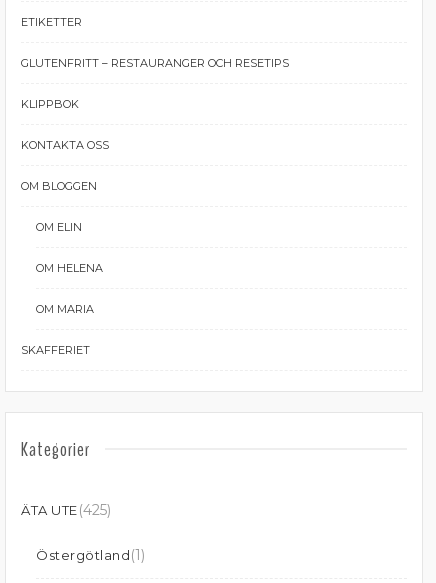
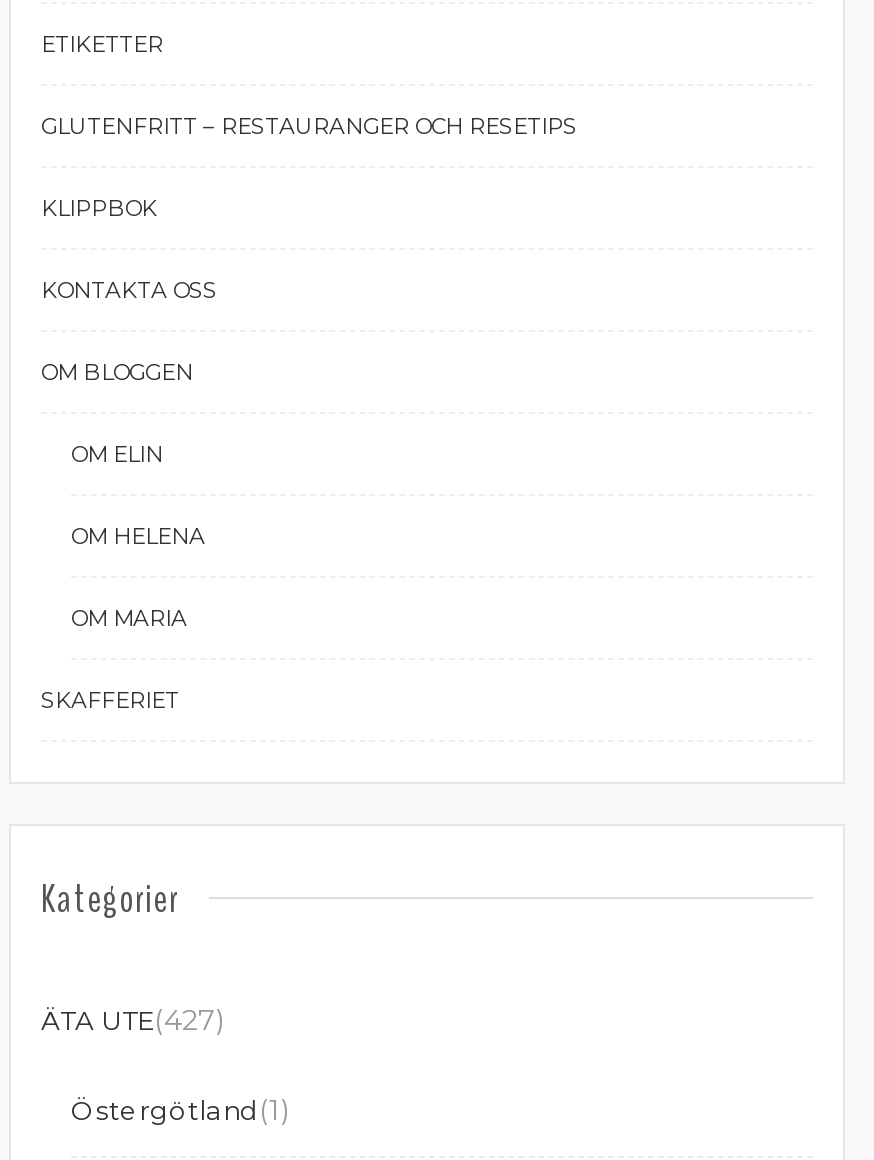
- ÄTA UTE(425)
+ ÄTA UTE(427)
